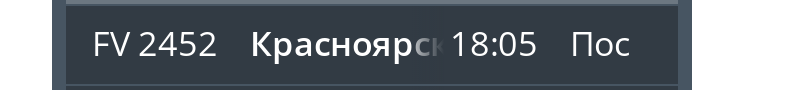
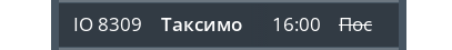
- FV 2452
- Красноярск 18:05
+ IO 8309
+ Таксимо
+ 16:00
